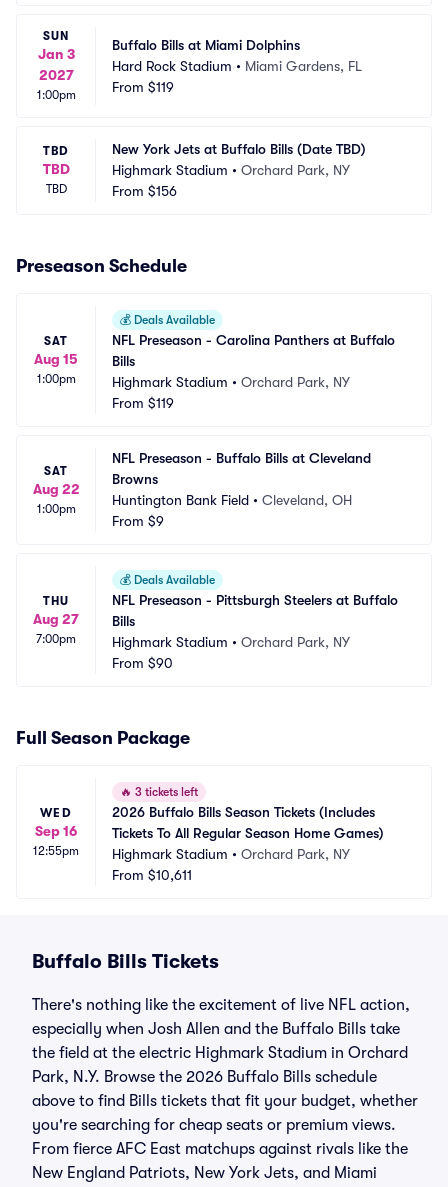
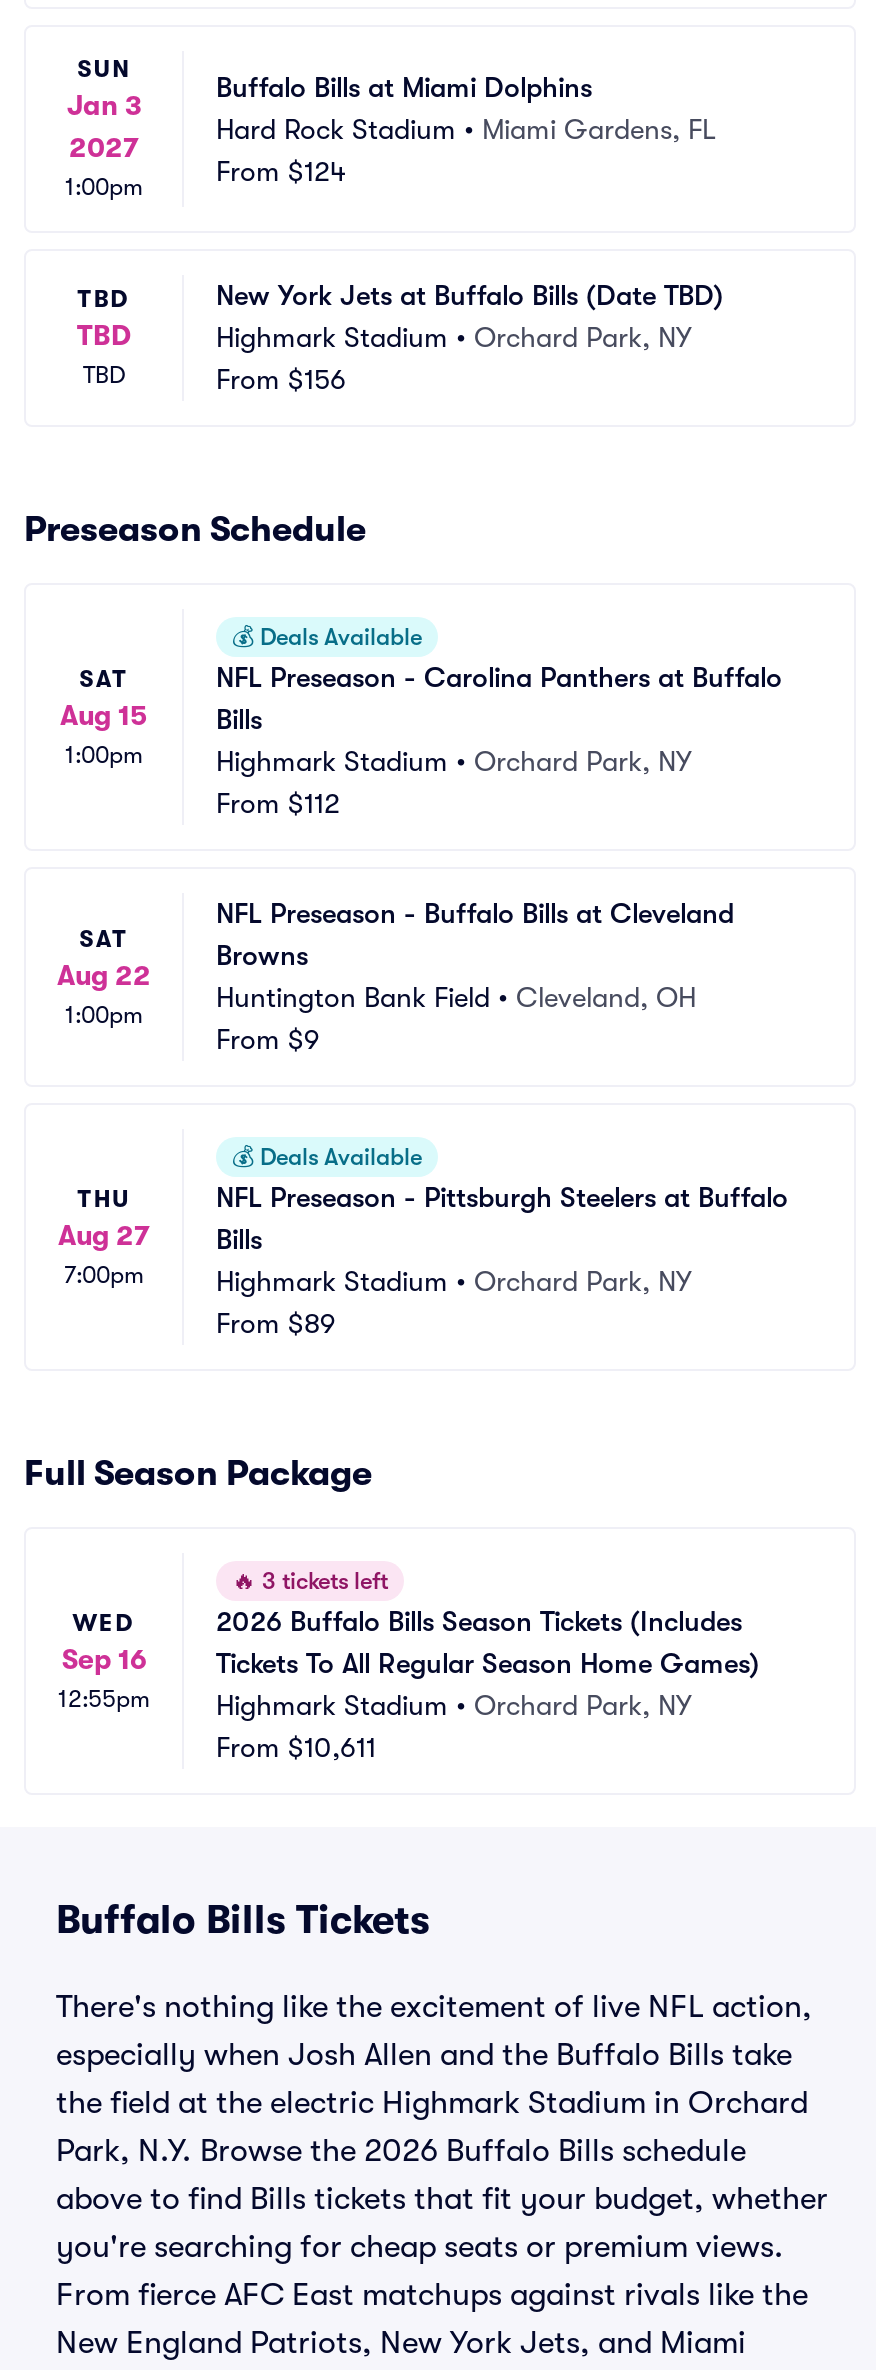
- From $119
+ From $124

- From $119
+ From $112

- From $90
+ From $89
